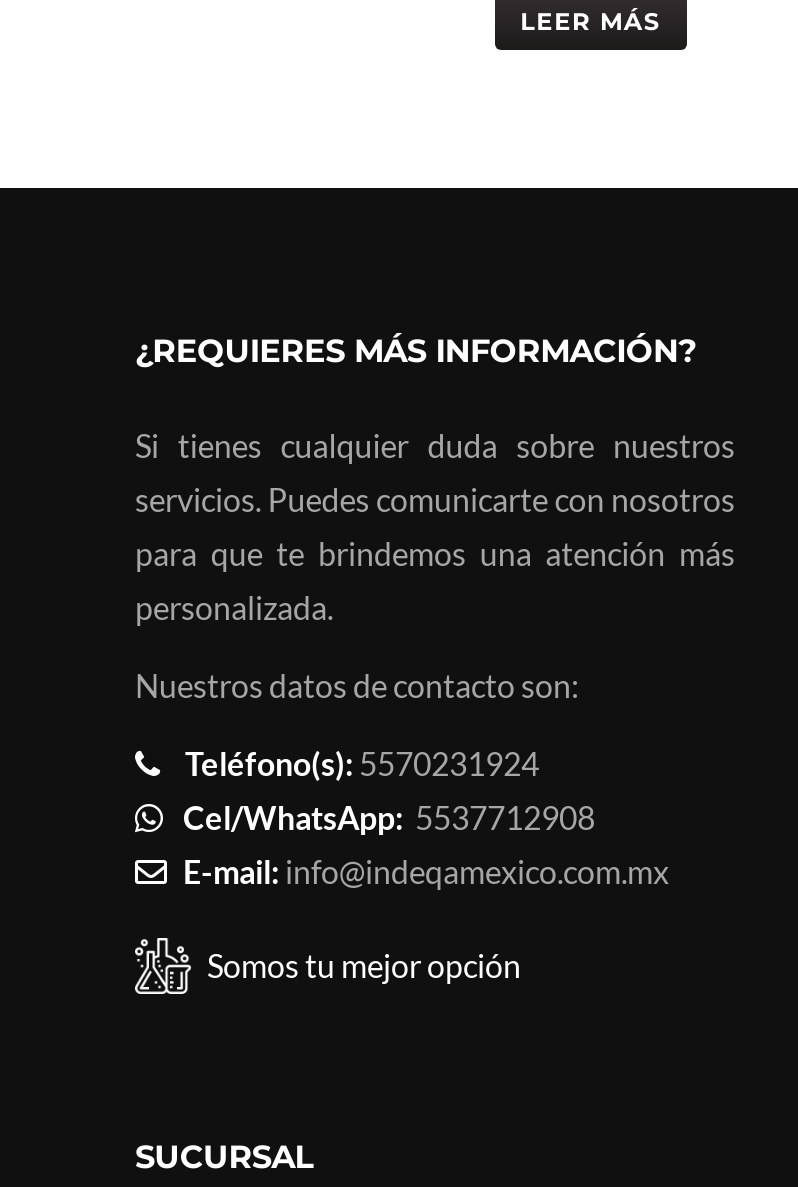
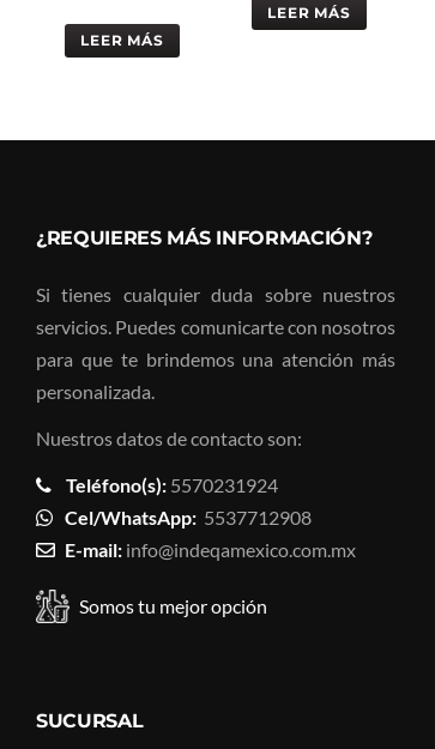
+ LEER MÁS
